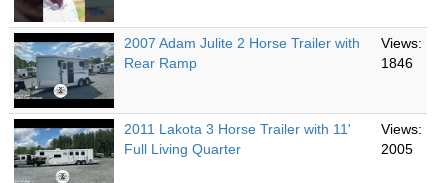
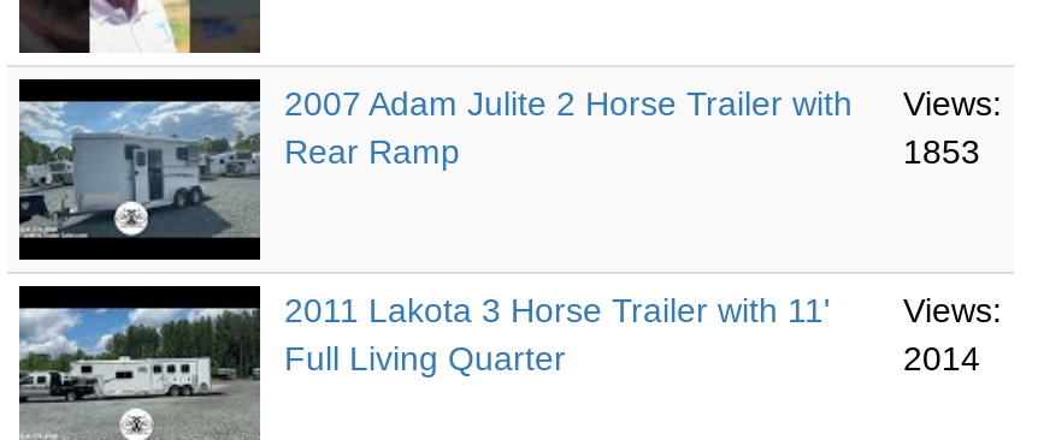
- 1846
+ 1853

- 2005
+ 2014
